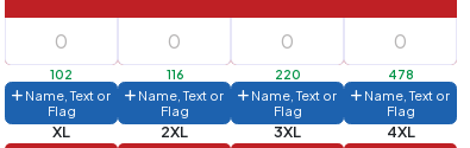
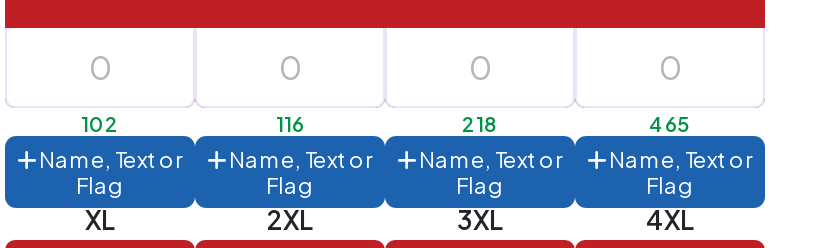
- 220
+ 218

- 478
+ 465
